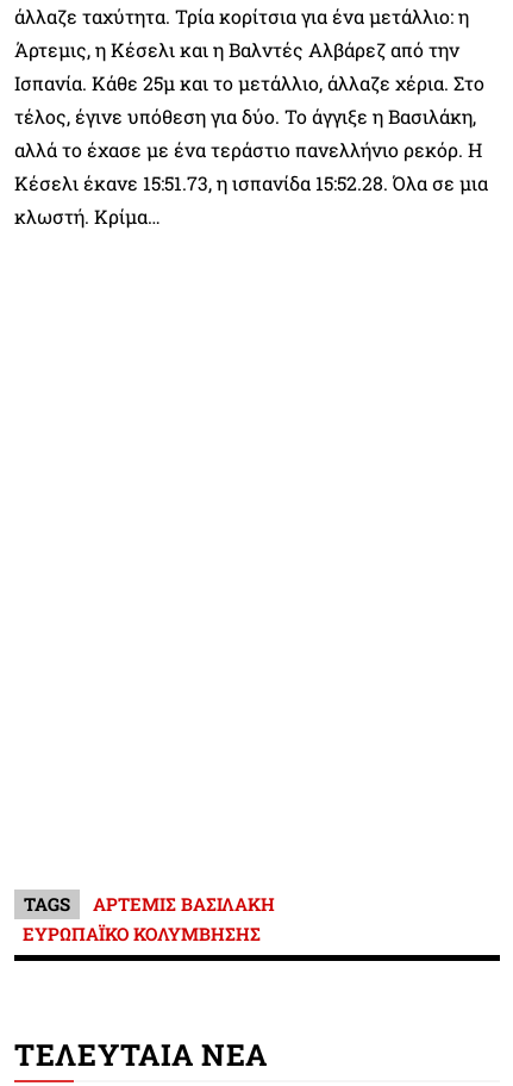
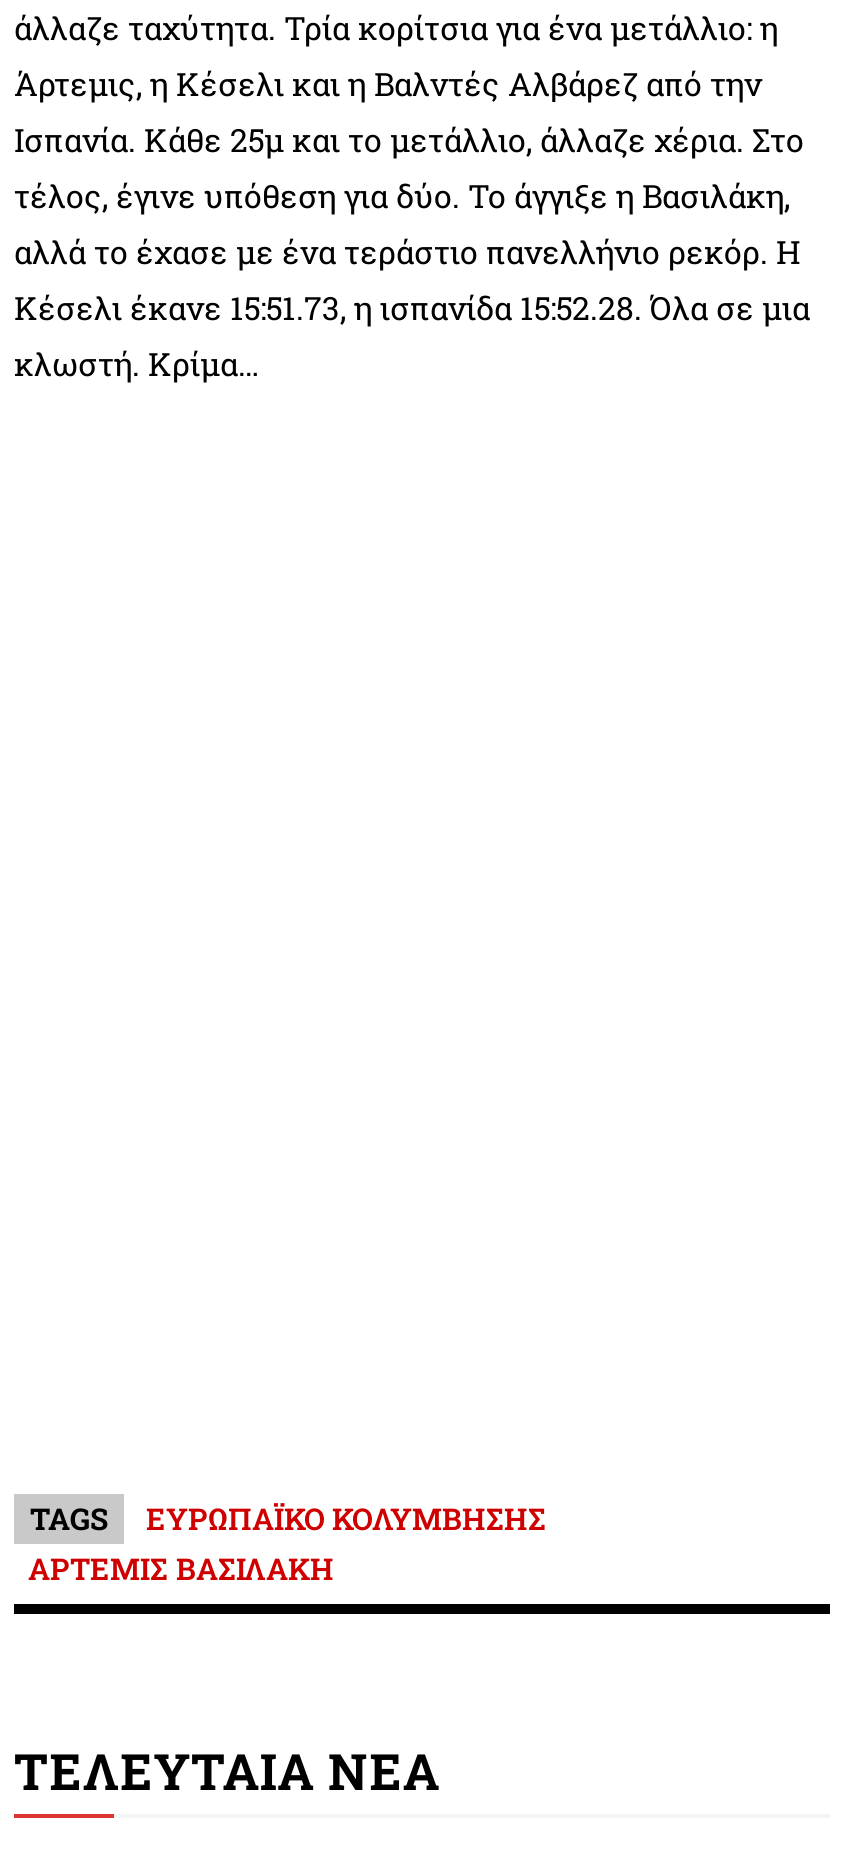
moved down: ΑΡΤΕΜΙΣ ΒΑΣΙΛΑΚΗ

moved up: ΕΥΡΩΠΑΪΚΟ ΚΟΛΥΜΒΗΣΗΣ
